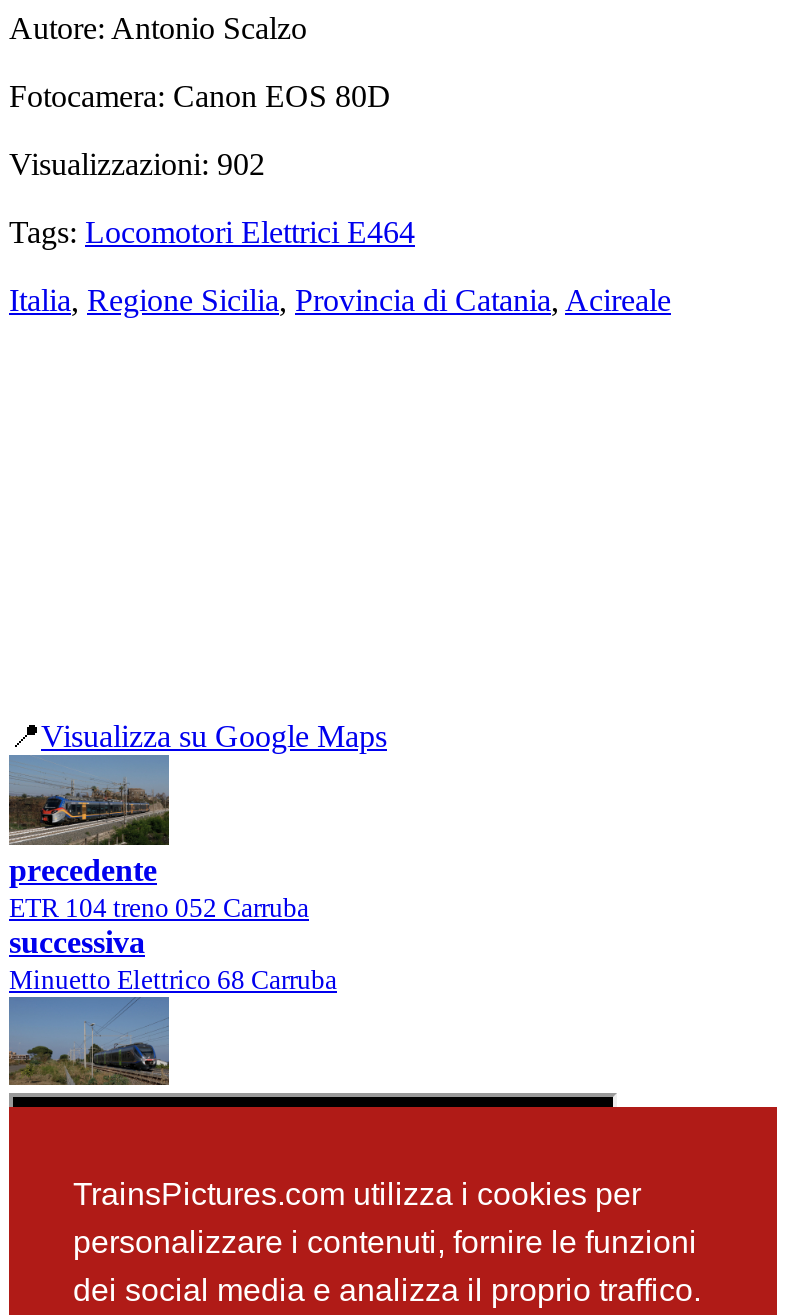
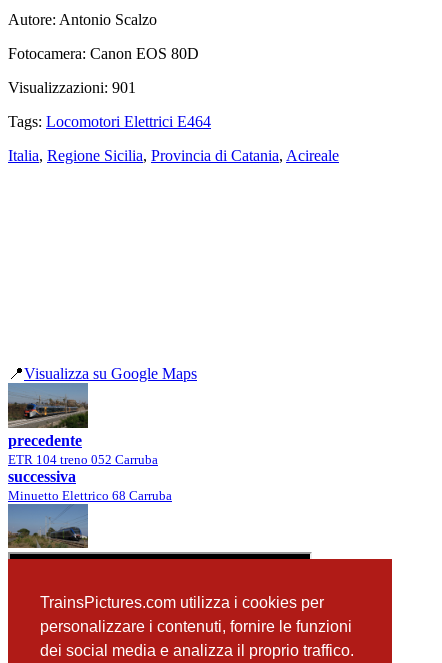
- Visualizzazioni: 902
+ Visualizzazioni: 901
